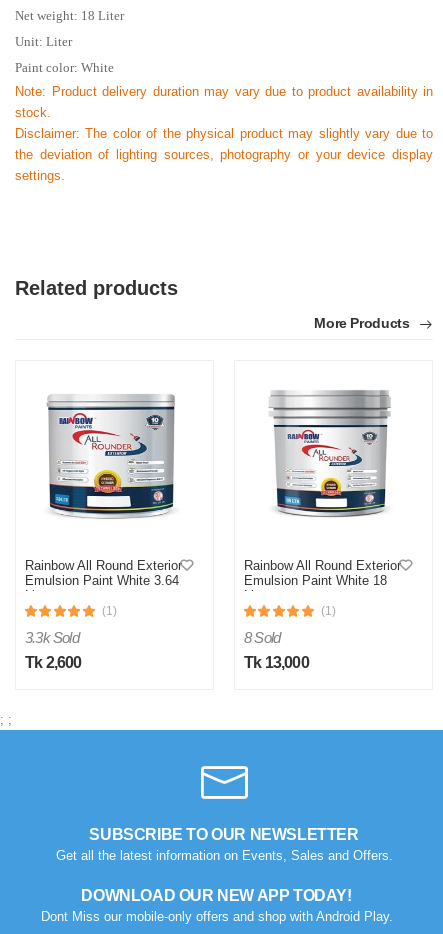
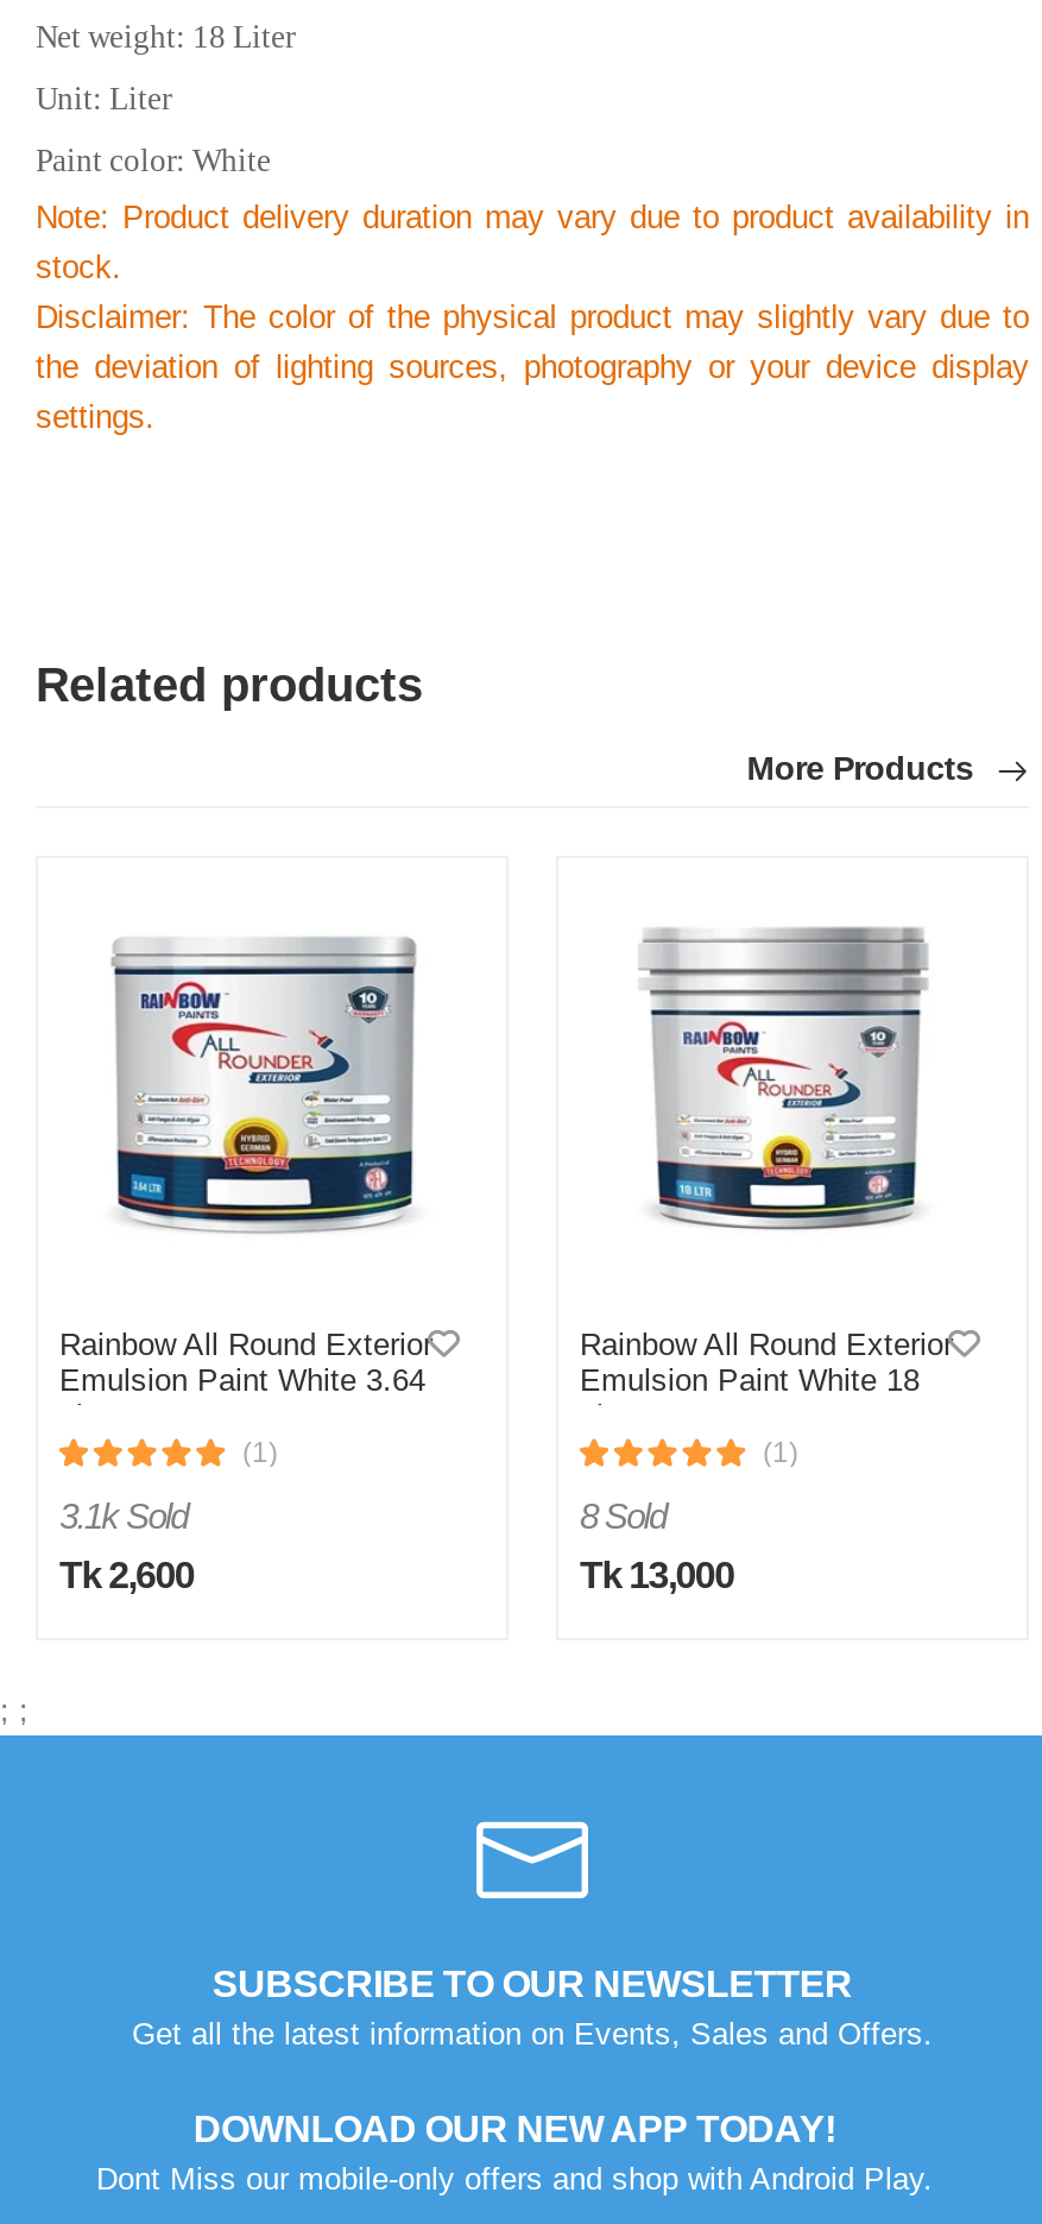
- 3.3k Sold
+ 3.1k Sold
